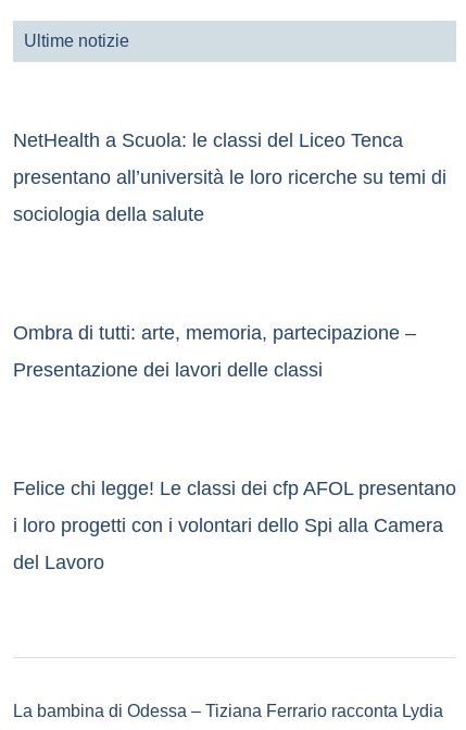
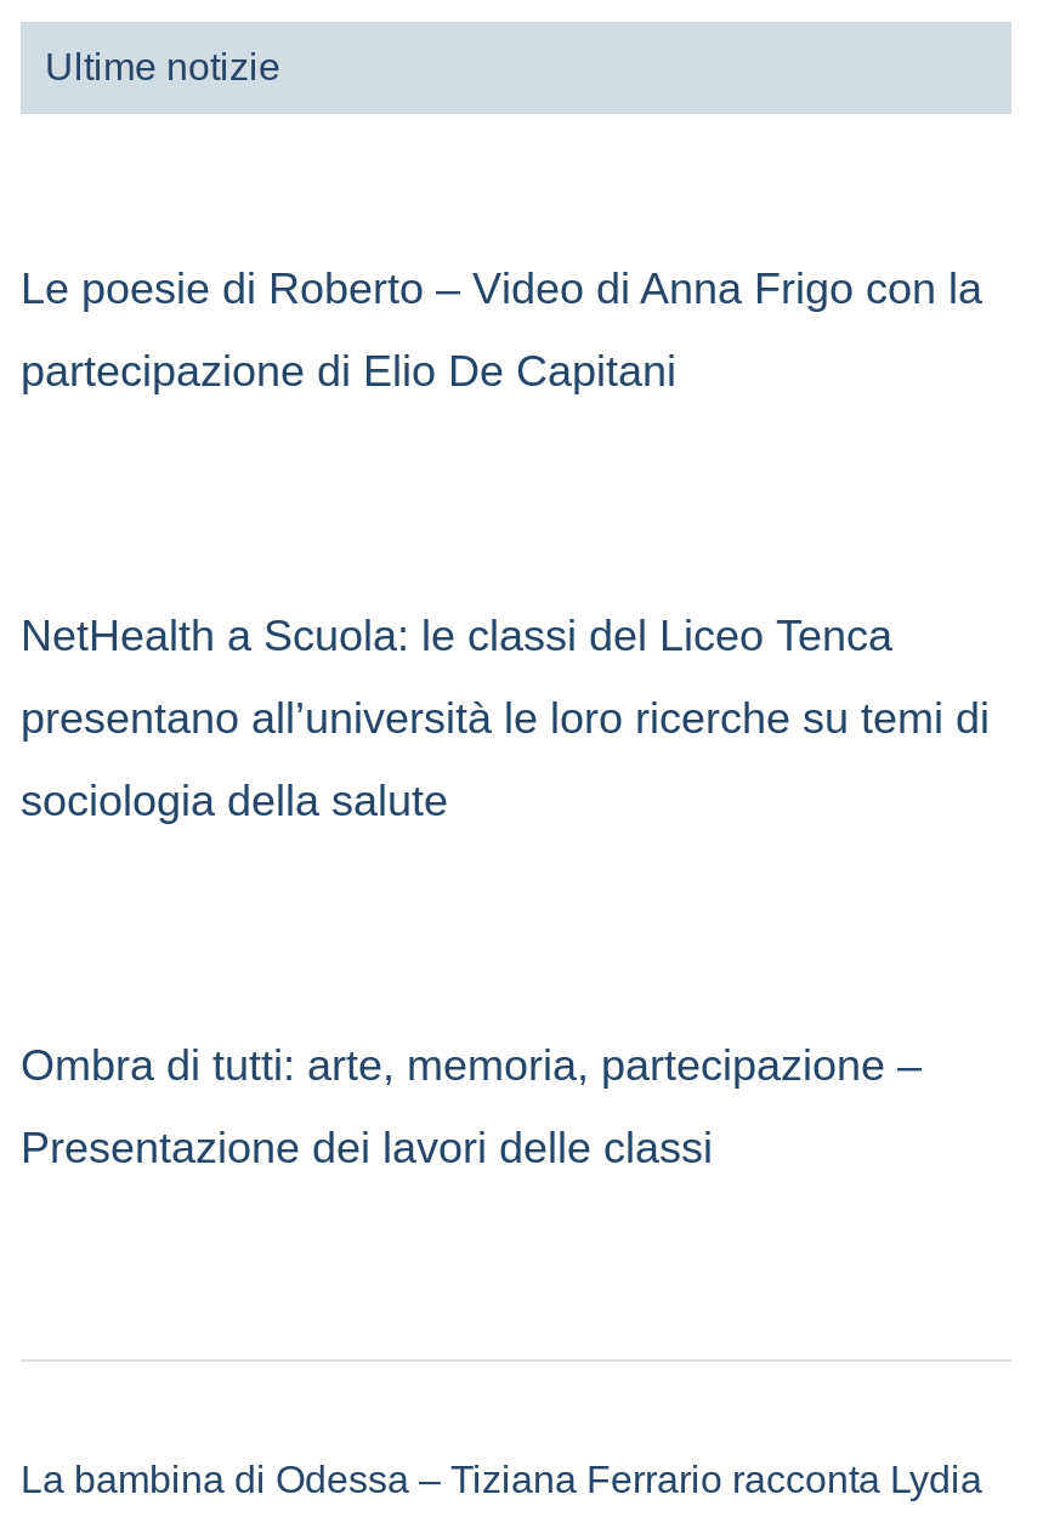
+ Le poesie di Roberto – Video di Anna Frigo con la
+ partecipazione di Elio De Capitani

moved down: NetHealth a Scuola: le classi del Liceo Tenca | presentano all’università le loro ricerche su temi di | sociologia della salute | Ombra di tutti: arte, memoria, partecipazione – | Presentazione dei lavori delle classi

- Felice chi legge! Le classi dei cfp AFOL presentano
- i loro progetti con i volontari dello Spi alla Camera
- del Lavoro
